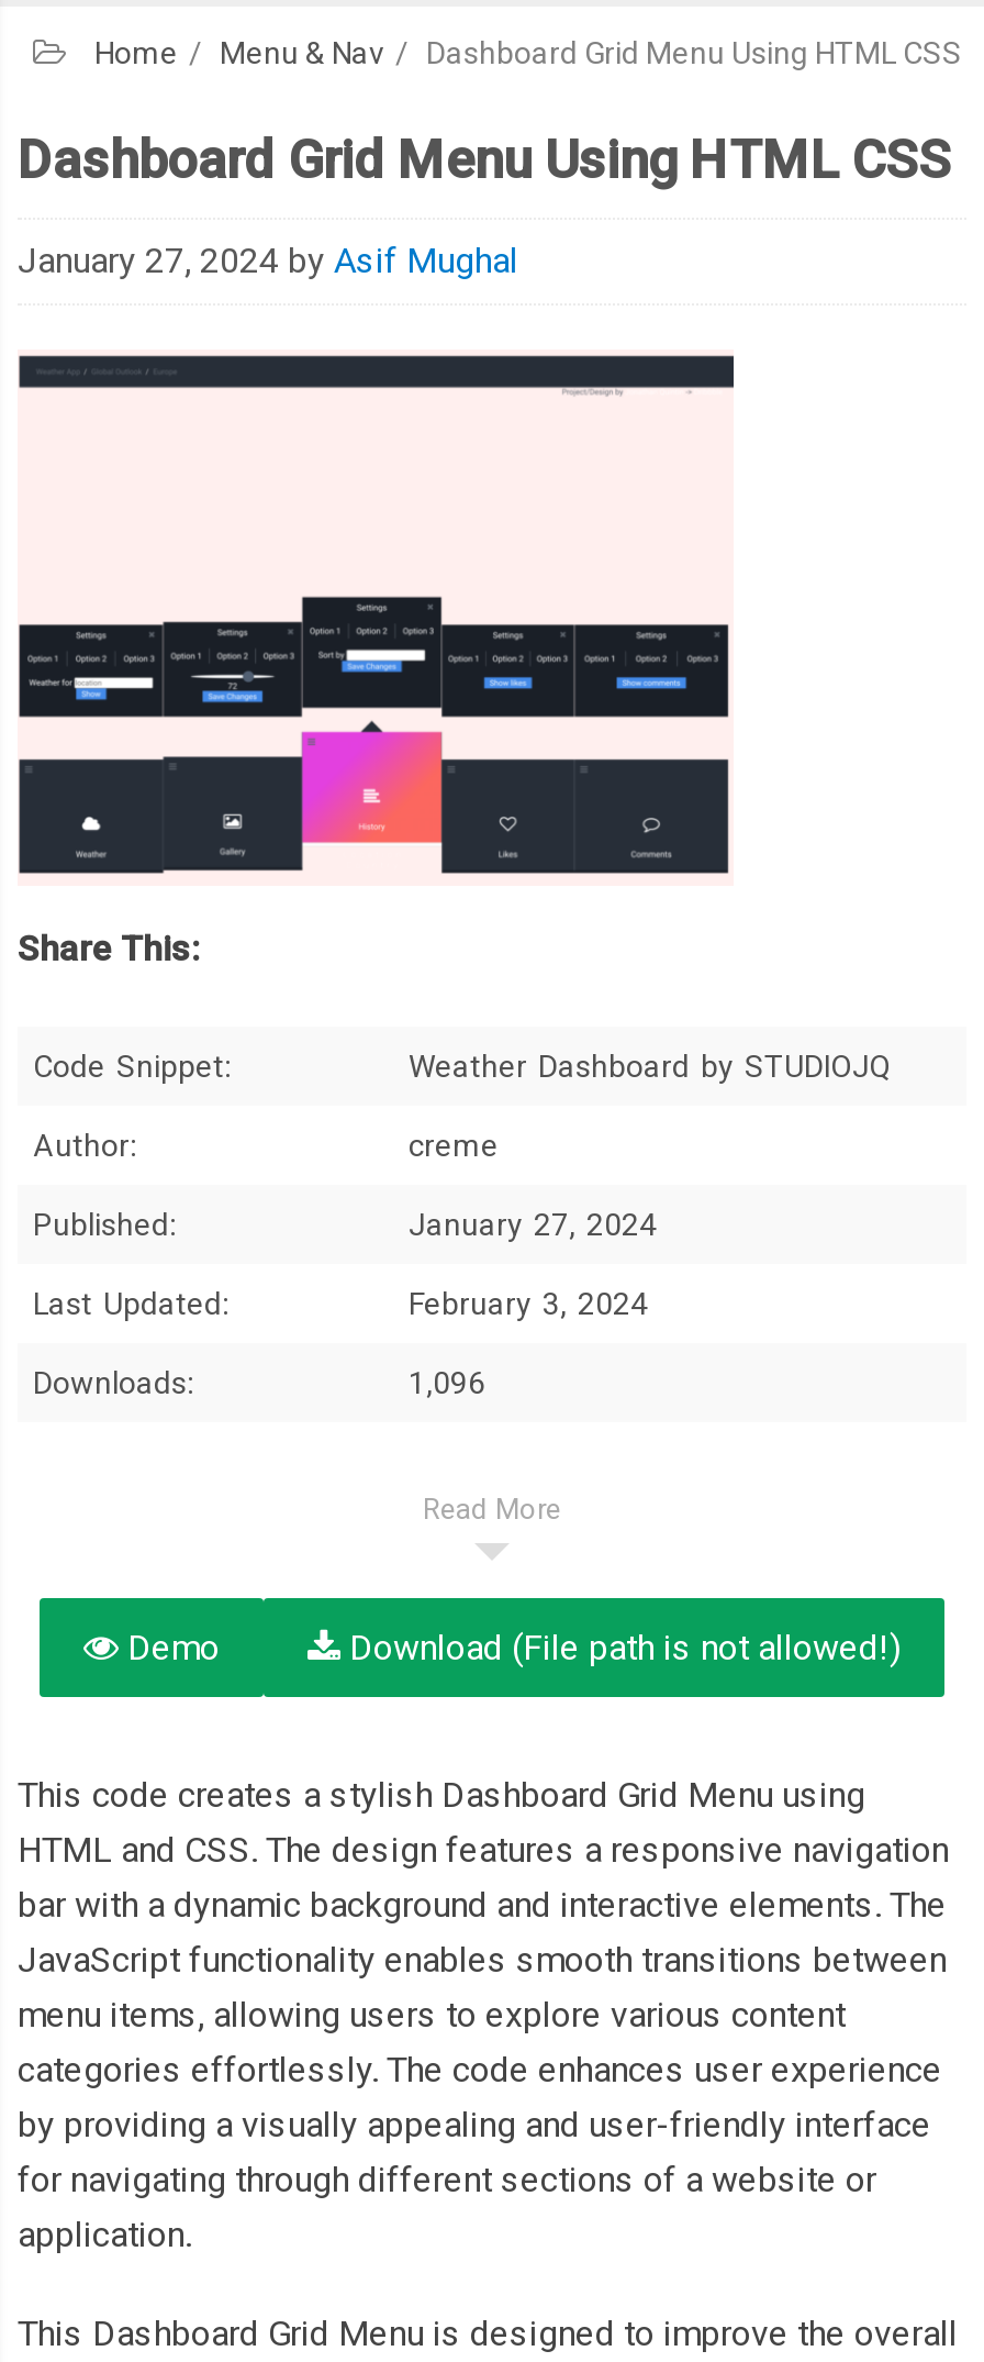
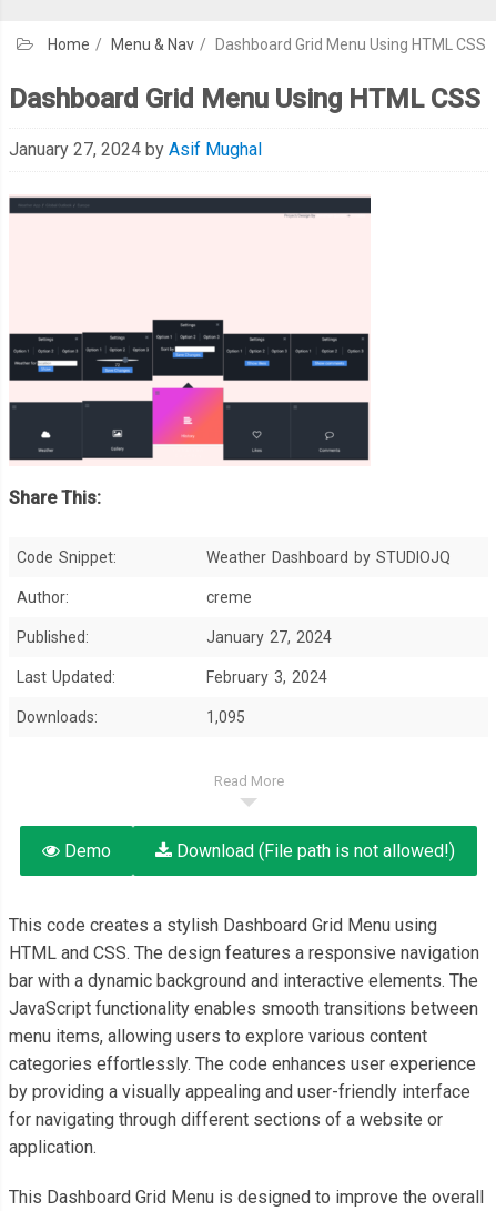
- 1,096
+ 1,095
